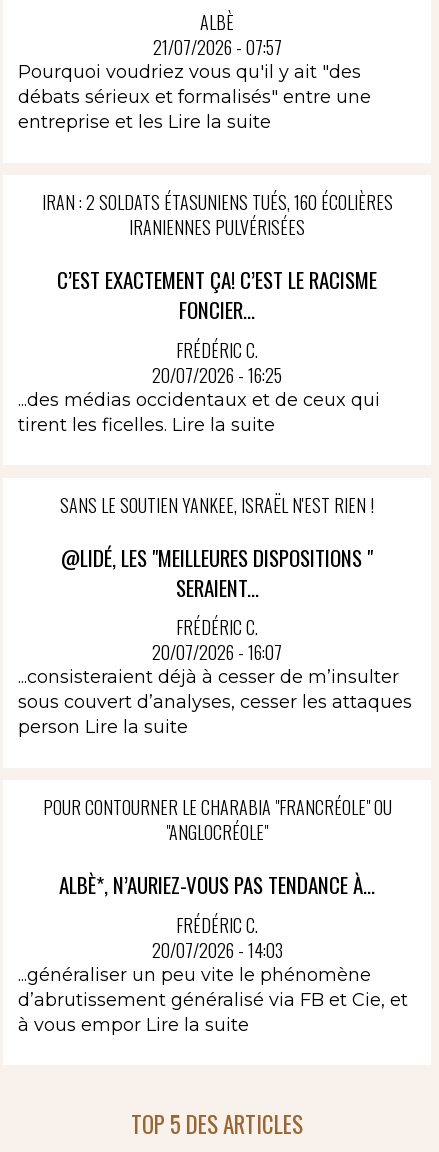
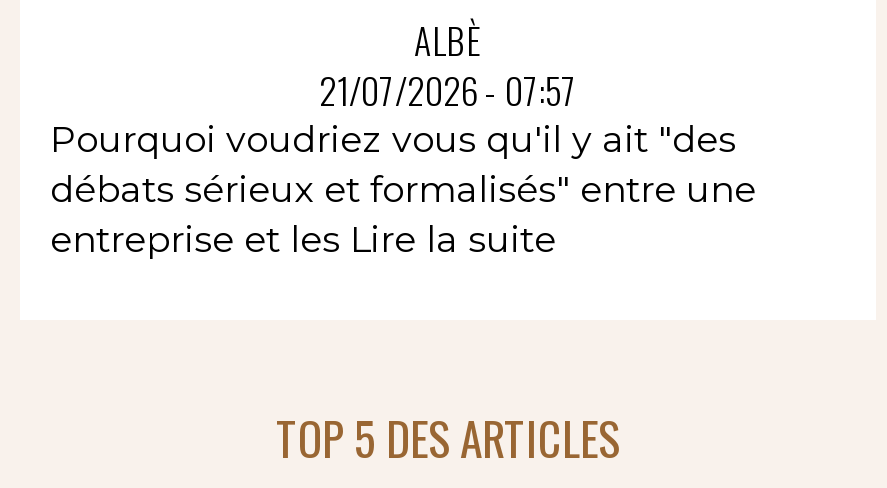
- IRAN : 2 SOLDATS ÉTASUNIENS TUÉS, 160 ÉCOLIÈRES
- IRANIENNES PULVÉRISÉES
- C’EST EXACTEMENT ÇA! C’EST LE RACISME
- FONCIER...
- FRÉDÉRIC C.
- 20/07/2026 - 16:25
- ...des médias occidentaux et de ceux qui
- tirent les ficelles. Lire la suite
- SANS LE SOUTIEN YANKEE, ISRAËL N'EST RIEN !
- @LIDÉ, LES "MEILLEURES DISPOSITIONS "
- SERAIENT...
- FRÉDÉRIC C.
- 20/07/2026 - 16:07
- ...consisteraient déjà à cesser de m’insulter
- sous couvert d’analyses, cesser les attaques
- person Lire la suite
- POUR CONTOURNER LE CHARABIA "FRANCRÉOLE" OU
- "ANGLOCRÉOLE"
- ALBÈ*, N’AURIEZ-VOUS PAS TENDANCE À...
- FRÉDÉRIC C.
- 20/07/2026 - 14:03
- ...généraliser un peu vite le phénomène
- d’abrutissement généralisé via FB et Cie, et
- à vous empor Lire la suite
